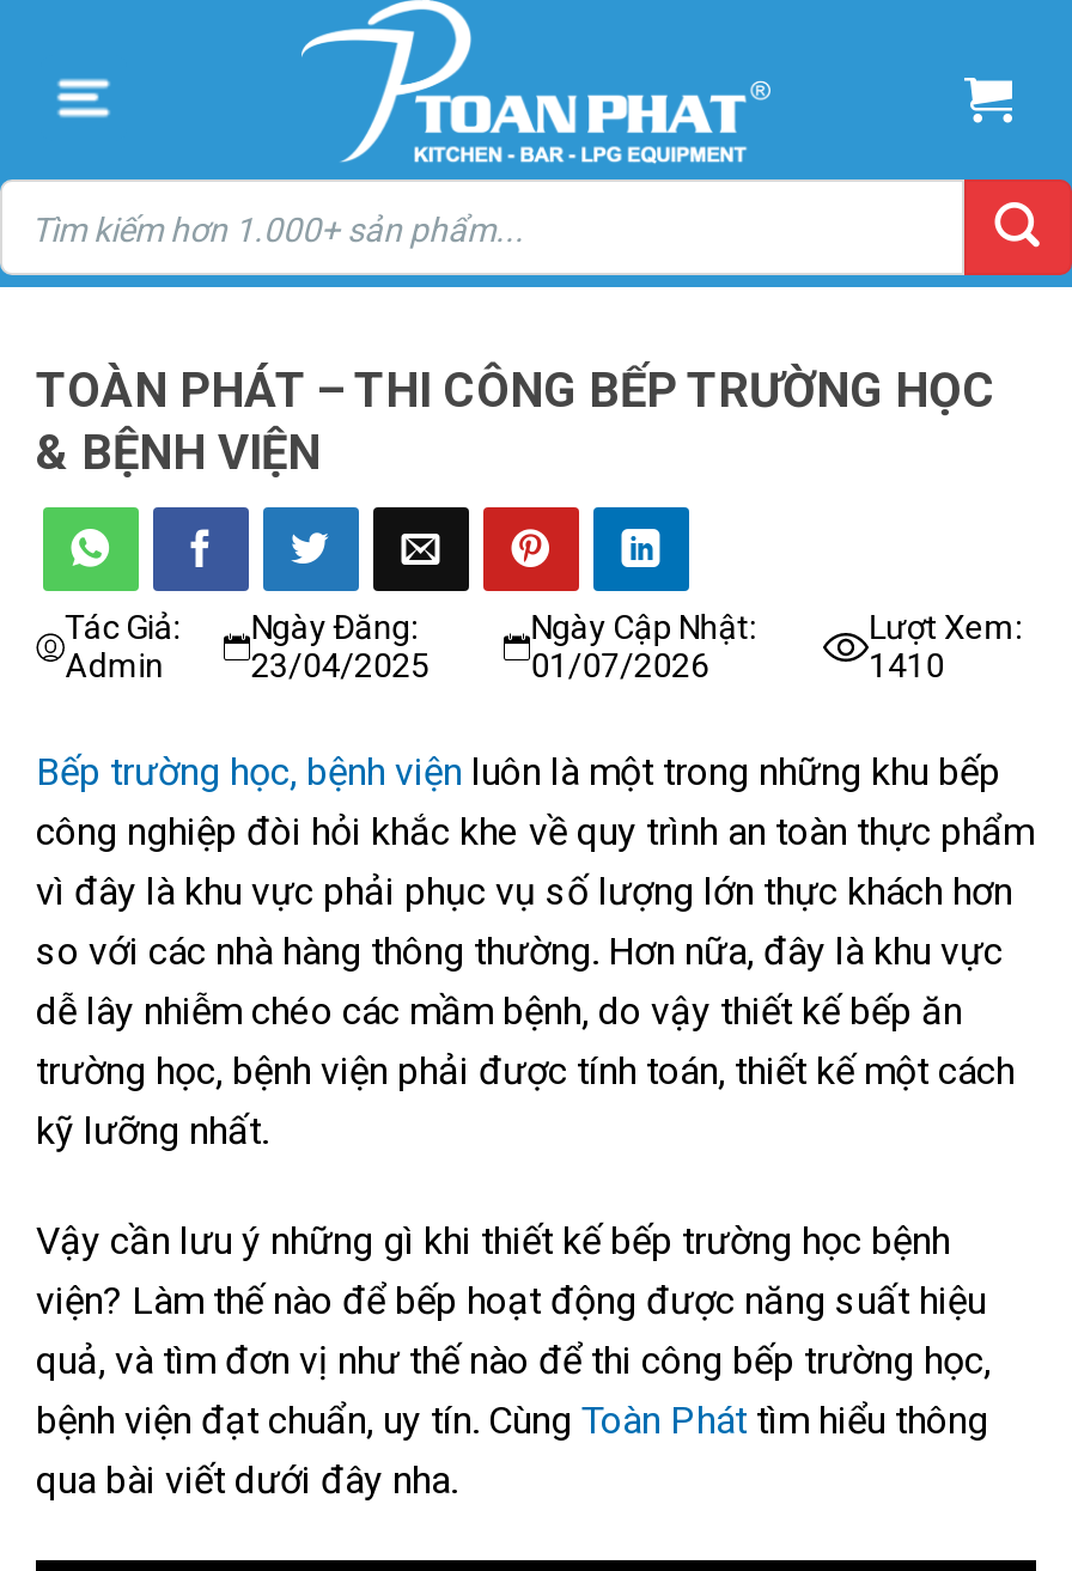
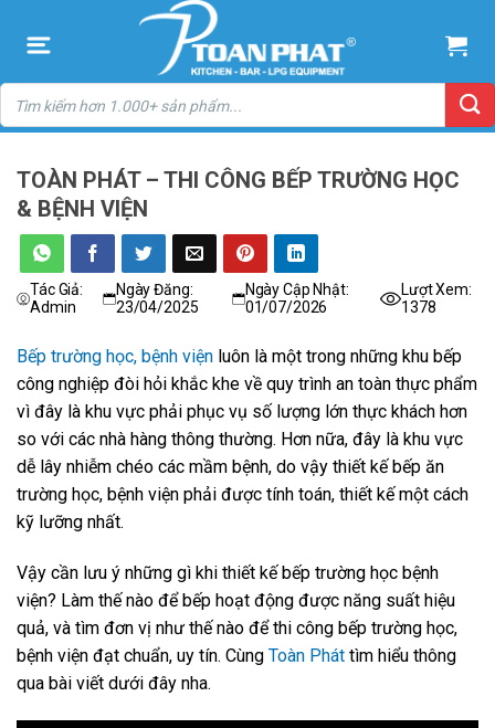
- 1410
+ 1378
